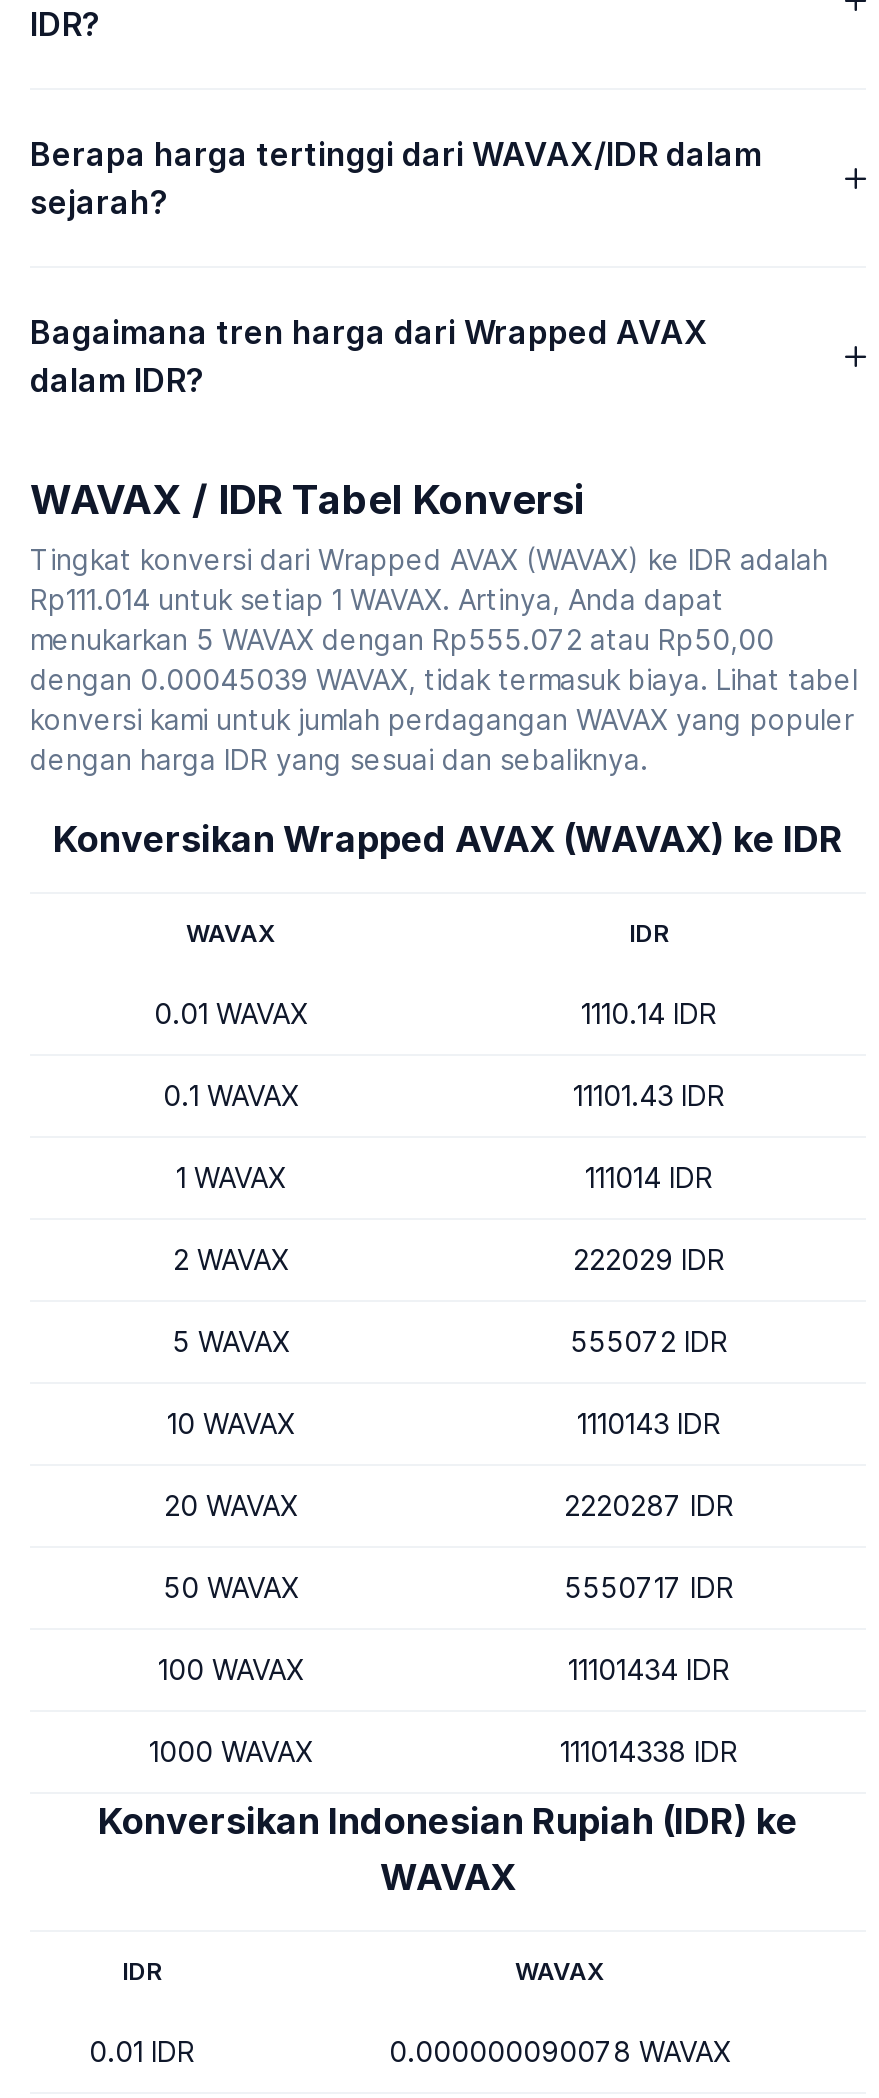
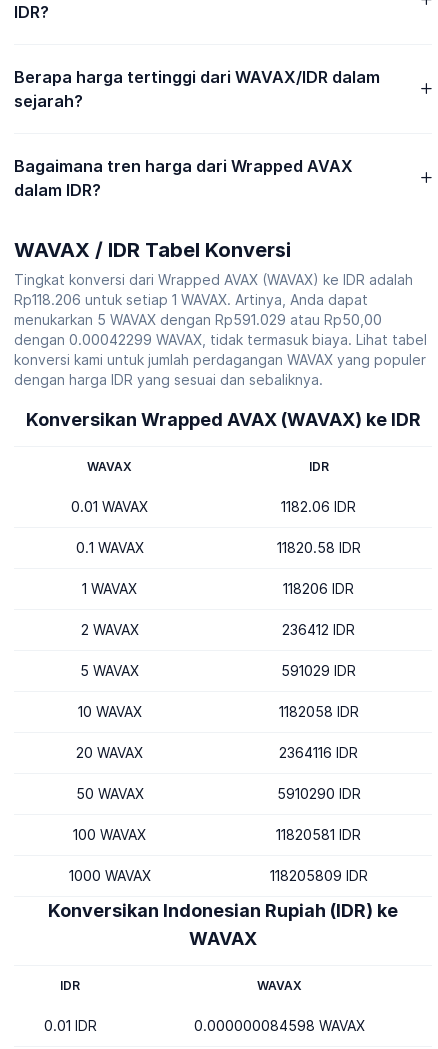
- Rp111.014 untuk setiap 1 WAVAX. Artinya, Anda dapat
+ Rp118.206 untuk setiap 1 WAVAX. Artinya, Anda dapat

- menukarkan 5 WAVAX dengan Rp555.072 atau Rp50,00
+ menukarkan 5 WAVAX dengan Rp591.029 atau Rp50,00

- dengan 0.00045039 WAVAX, tidak termasuk biaya. Lihat tabel
+ dengan 0.00042299 WAVAX, tidak termasuk biaya. Lihat tabel

- 1110.14 IDR
+ 1182.06 IDR

- 11101.43 IDR
+ 11820.58 IDR

- 111014 IDR
+ 118206 IDR

- 222029 IDR
+ 236412 IDR

- 555072 IDR
+ 591029 IDR

- 1110143 IDR
+ 1182058 IDR

- 2220287 IDR
+ 2364116 IDR

- 5550717 IDR
+ 5910290 IDR

- 11101434 IDR
+ 11820581 IDR

- 111014338 IDR
+ 118205809 IDR

- 0.000000090078 WAVAX
+ 0.000000084598 WAVAX
